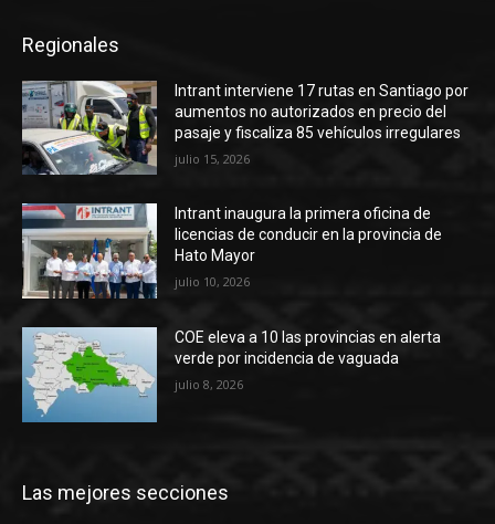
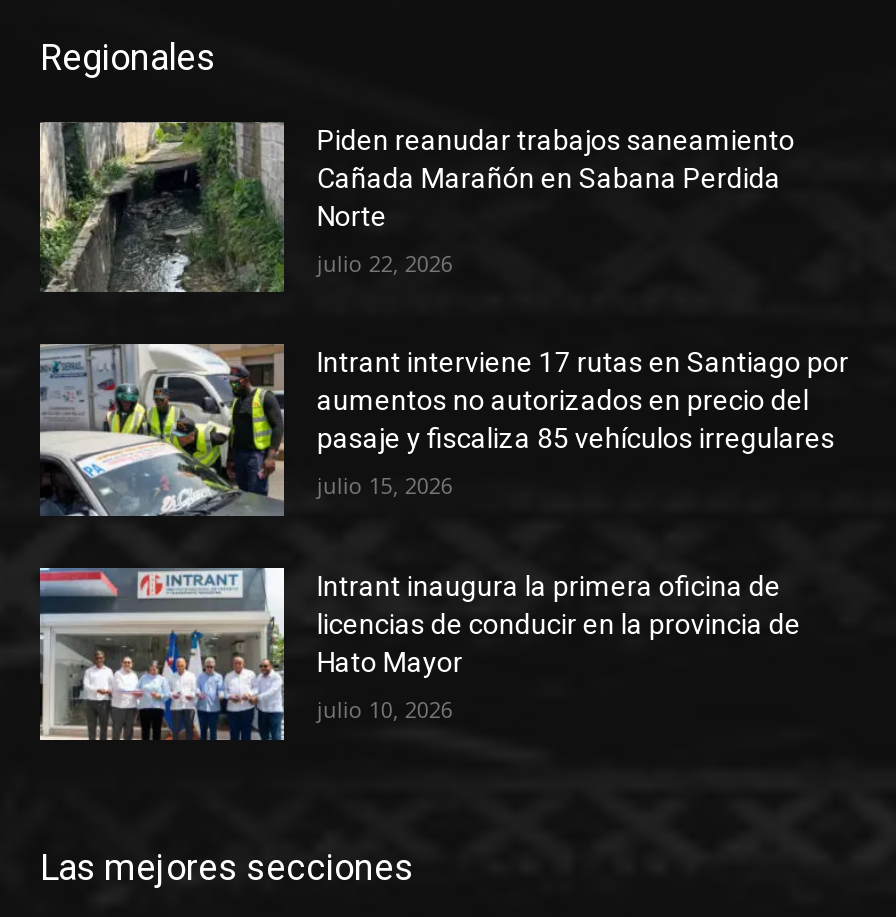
+ [image]
+ Piden reanudar trabajos saneamiento
+ Cañada Marañón en Sabana Perdida
+ Norte
+ julio 22, 2026

moved down: [image] | Intrant interviene 17 rutas en Santiago por | aumentos no autorizados en precio del | ... | Hato Mayor | julio 10, 2026

- [image]
- COE eleva a 10 las provincias en alerta
- verde por incidencia de vaguada
- julio 8, 2026
